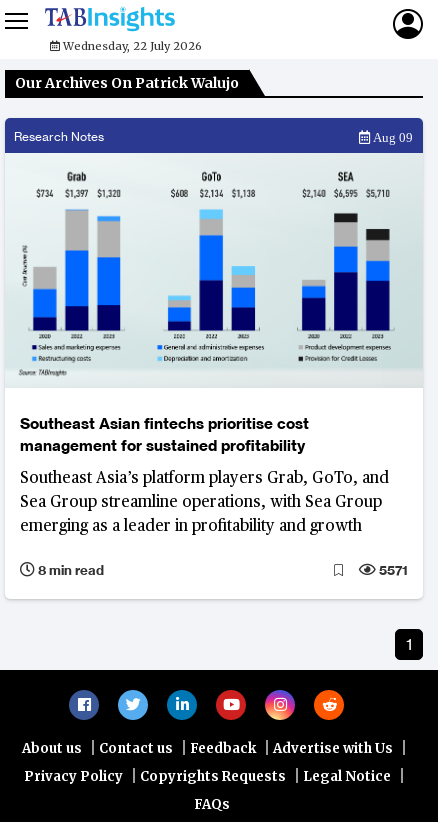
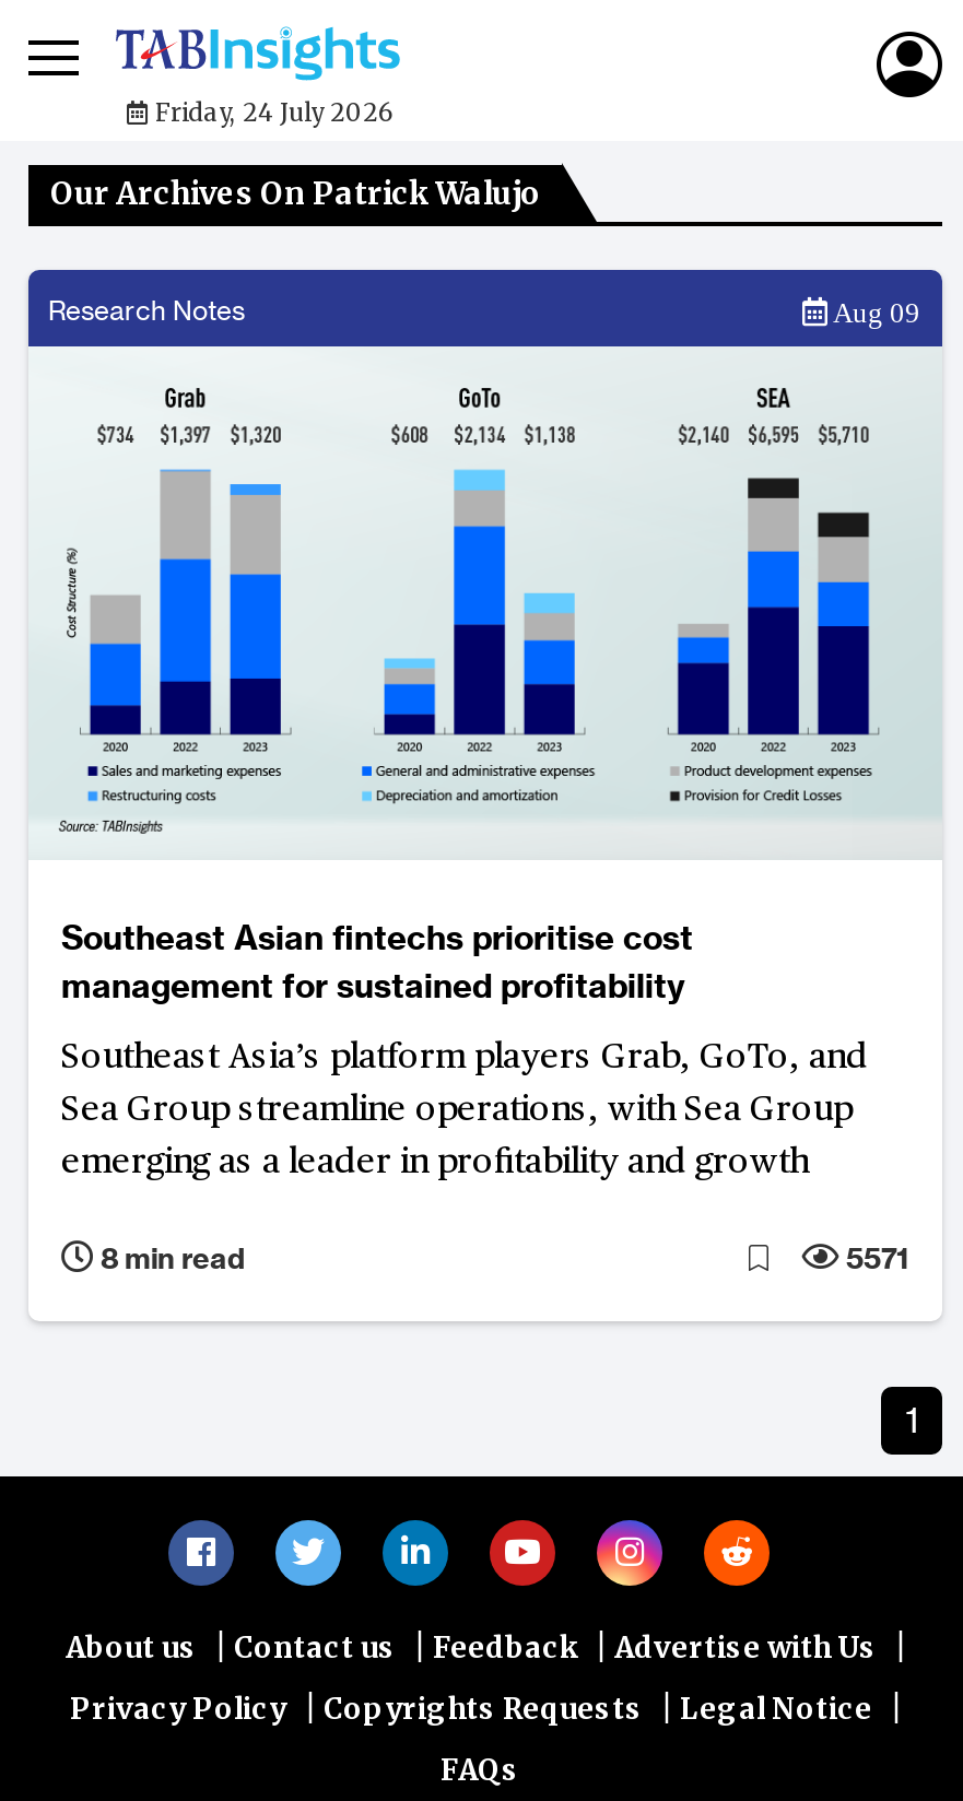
- Wednesday, 22 July 2026
+ Friday, 24 July 2026
